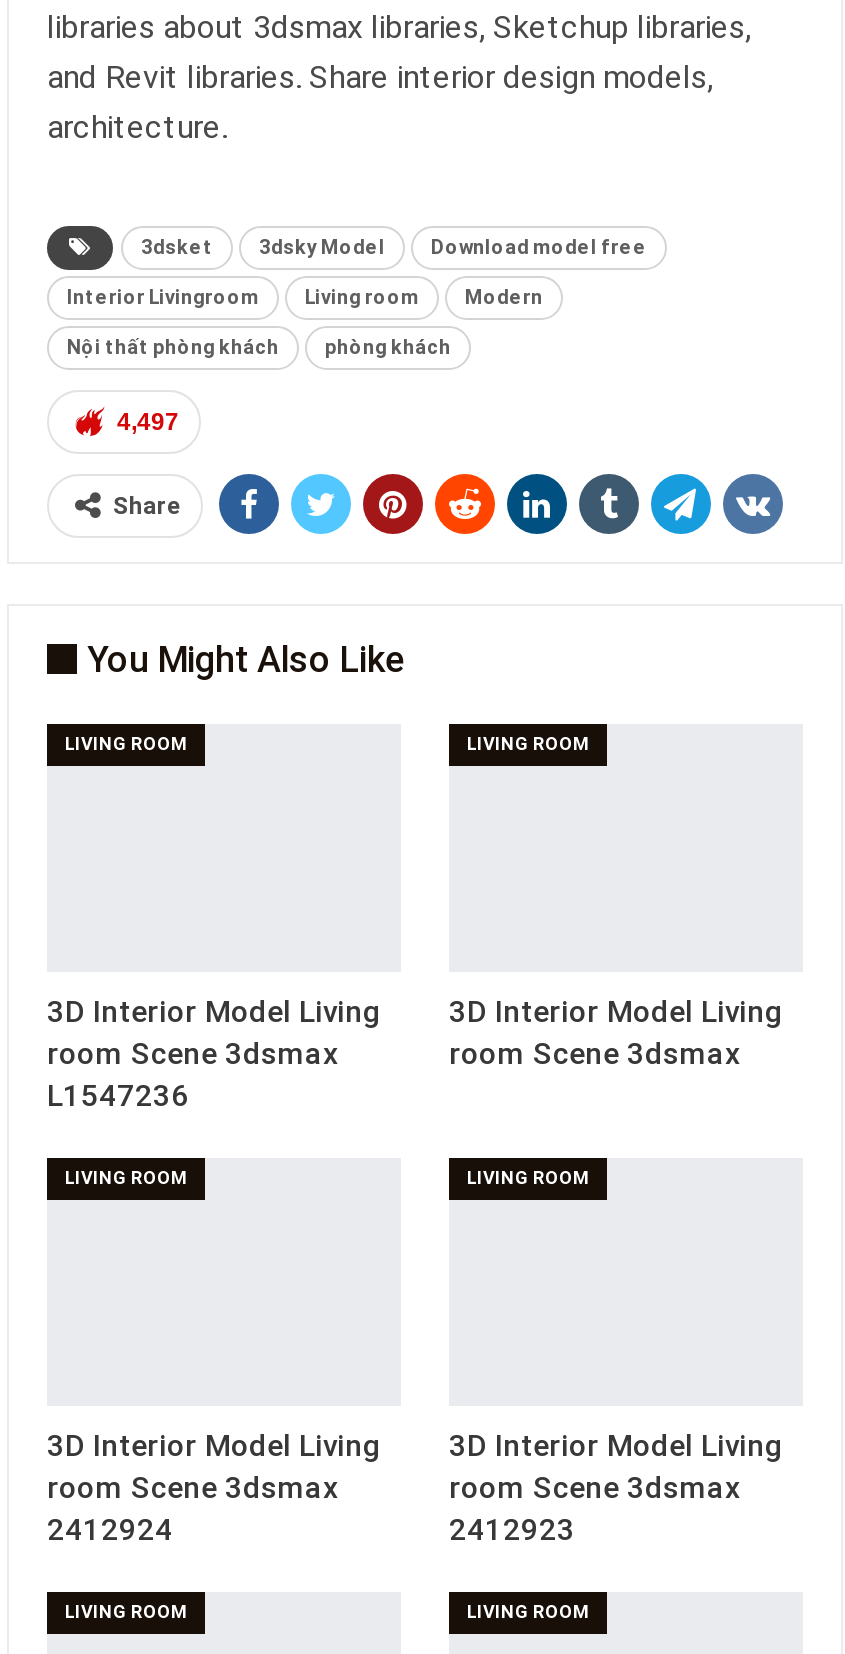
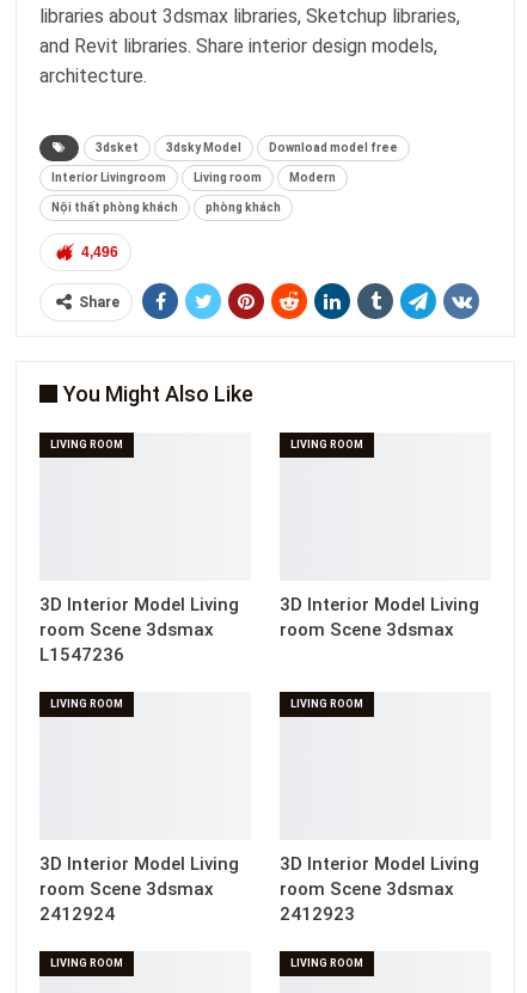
- 4,497
+ 4,496
